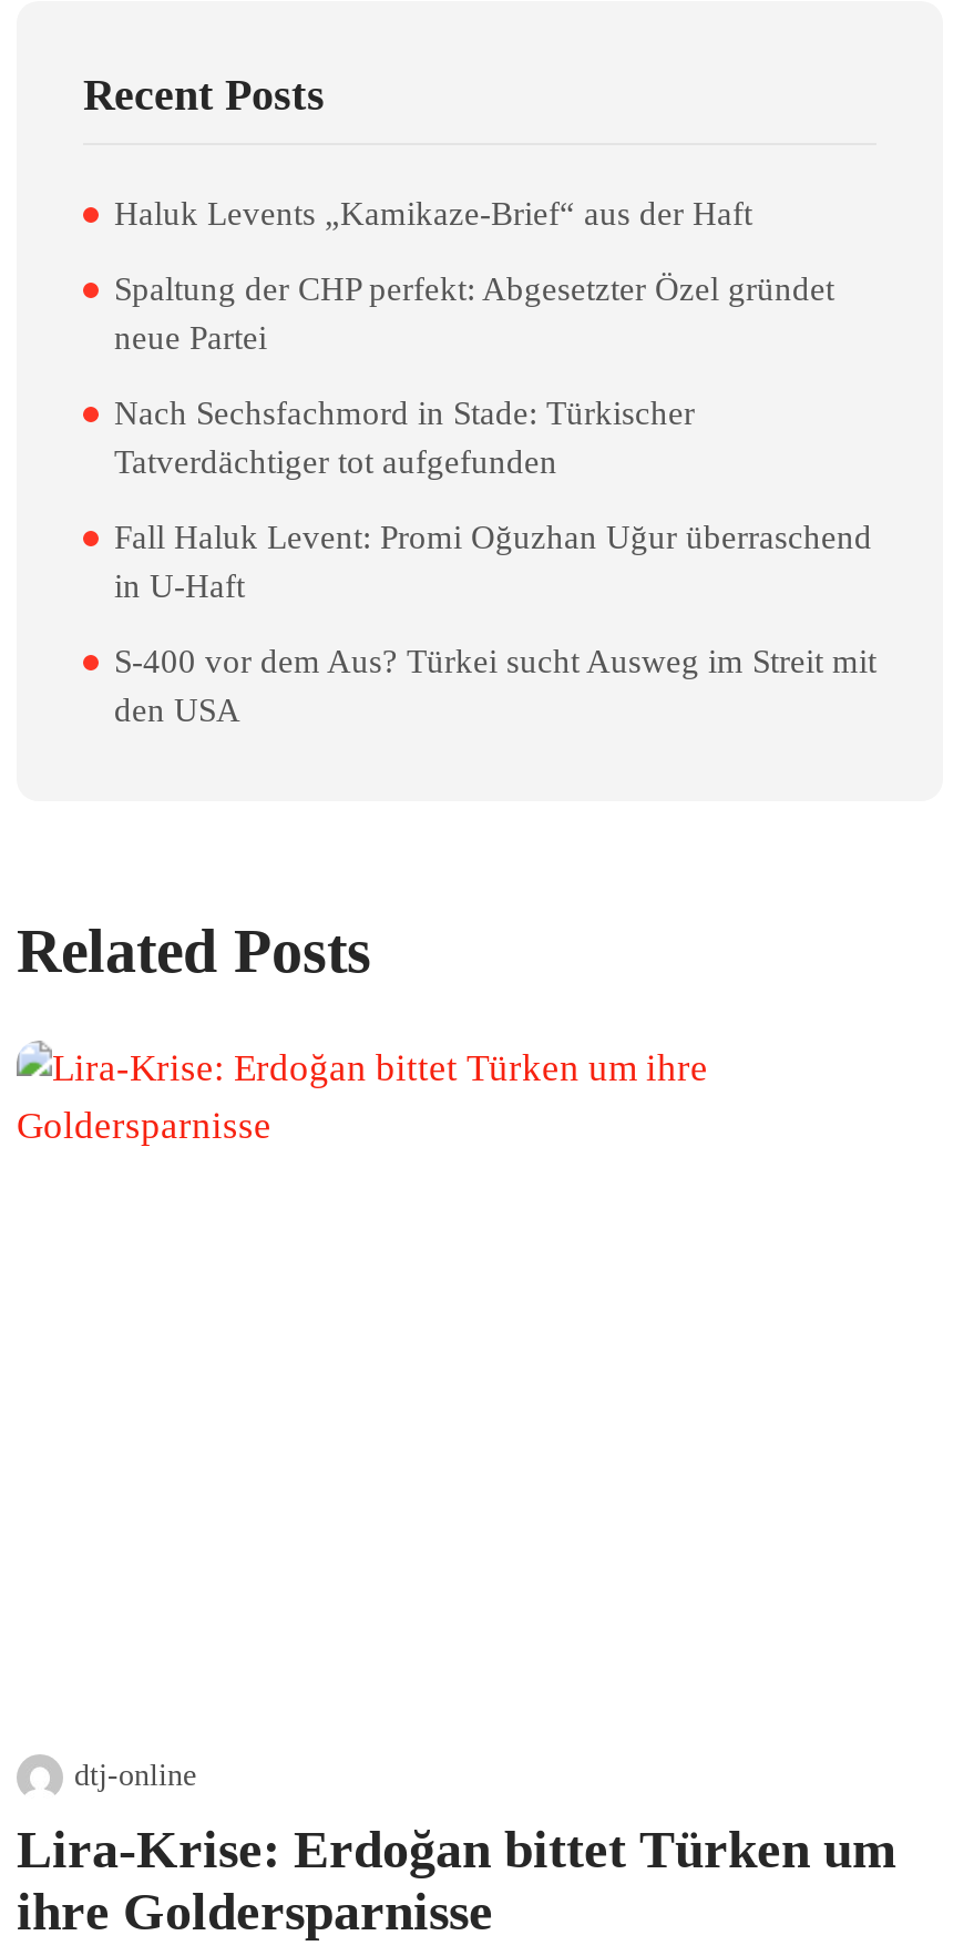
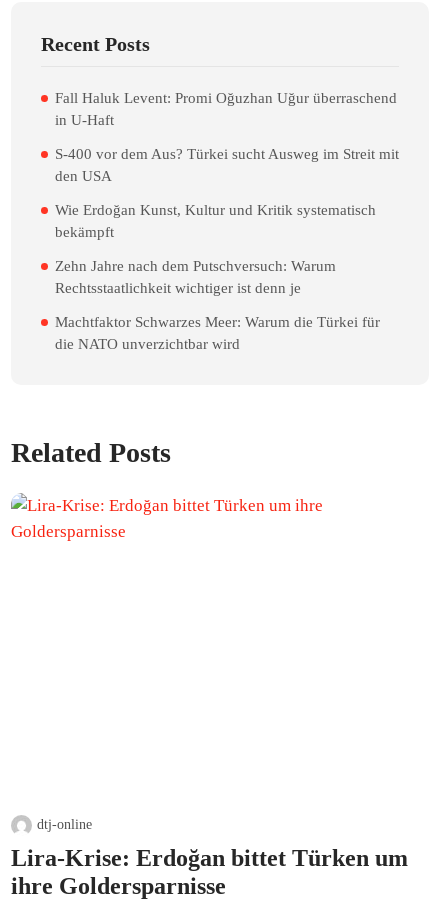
- Haluk Levents „Kamikaze-Brief“ aus der Haft
- Spaltung der CHP perfekt: Abgesetzter Özel gründet
- neue Partei
- Nach Sechsfachmord in Stade: Türkischer
- Tatverdächtiger tot aufgefunden

moved up: Fall Haluk Levent: Promi Oğuzhan Uğur überraschend | in U-Haft | S-400 vor dem Aus? Türkei sucht Ausweg im Streit mit | den USA

+ Wie Erdoğan Kunst, Kultur und Kritik systematisch
+ bekämpft
+ Zehn Jahre nach dem Putschversuch: Warum
+ Rechtsstaatlichkeit wichtiger ist denn je
+ Machtfaktor Schwarzes Meer: Warum die Türkei für
+ die NATO unverzichtbar wird
